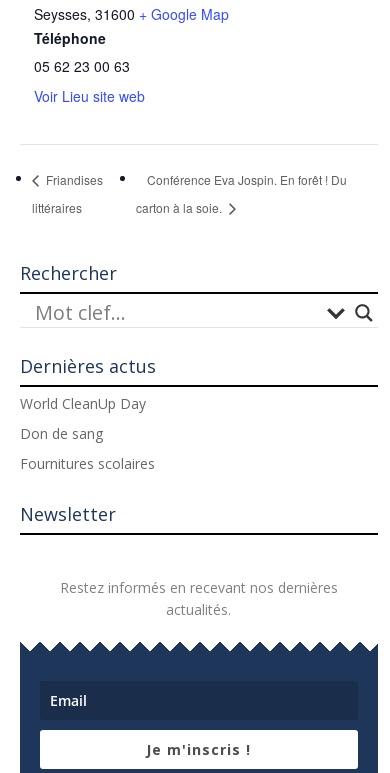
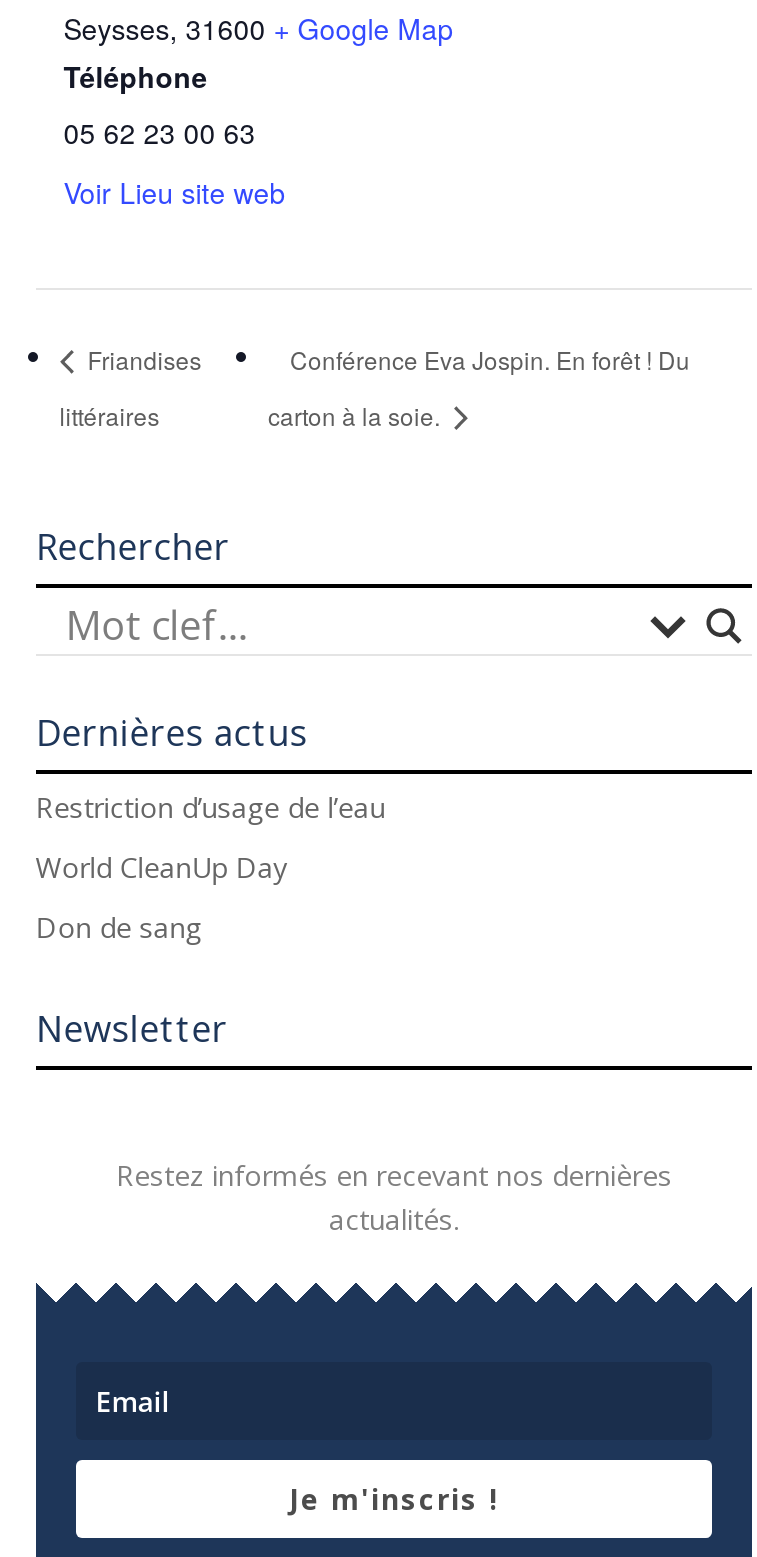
+ Restriction d’usage de l’eau

moved down: World CleanUp Day | Don de sang

- Fournitures scolaires
